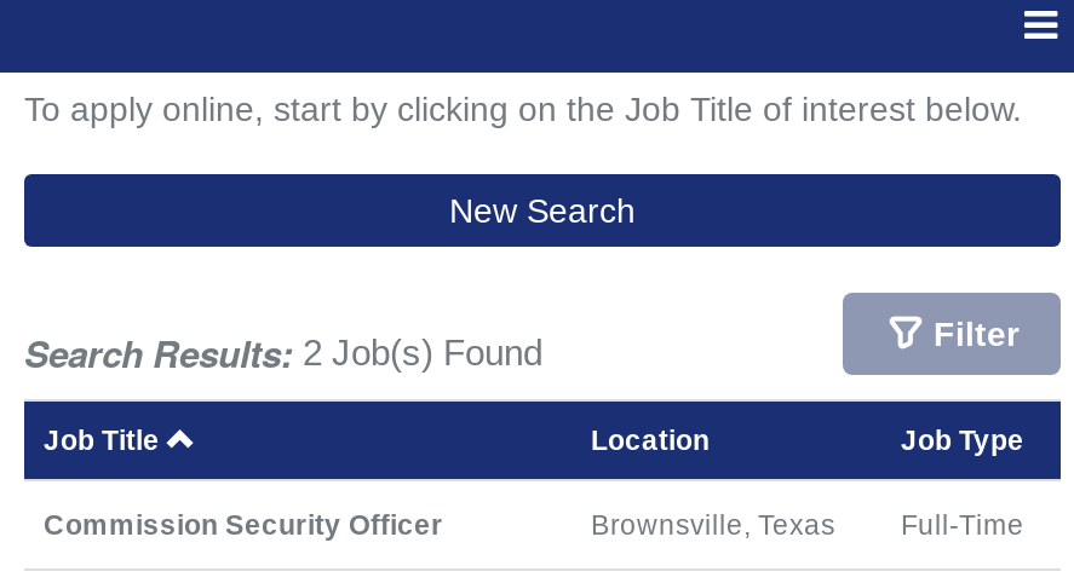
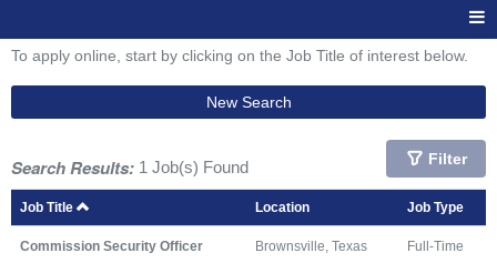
- Search Results: 2 Job(s) Found
+ Search Results: 1 Job(s) Found
